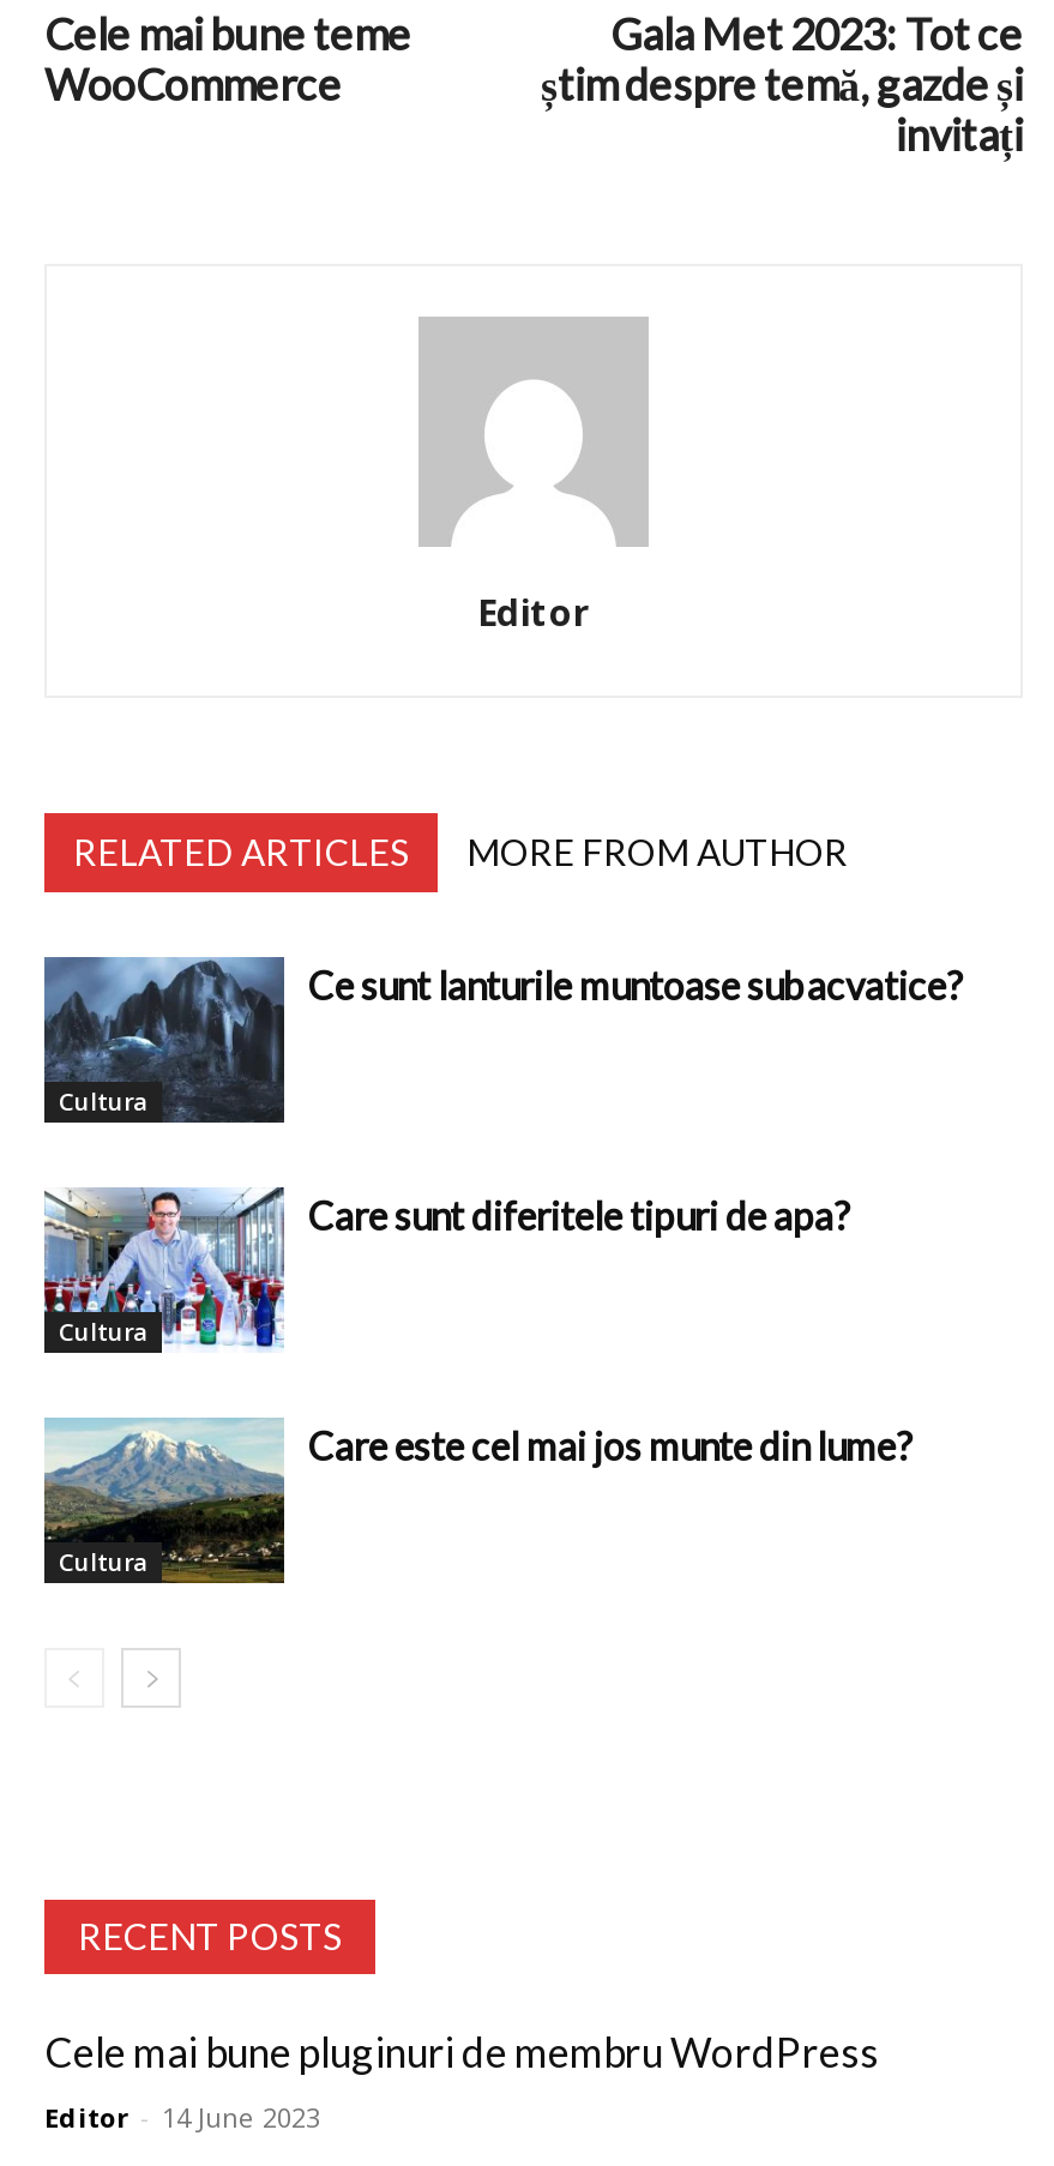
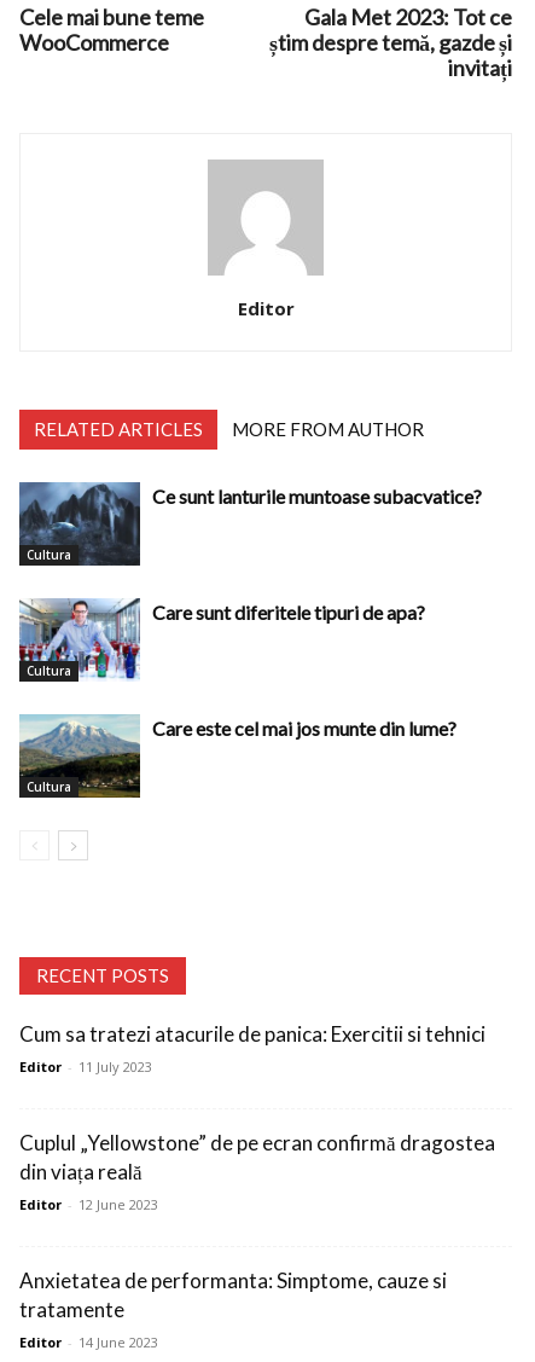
- Cele mai bune pluginuri de membru WordPress
+ Cum sa tratezi atacurile de panica: Exercitii si tehnici
+ Editor - 11 July 2023
+ Cuplul „Yellowstone” de pe ecran confirmă dragostea
+ din viața reală
+ Editor - 12 June 2023
+ Anxietatea de performanta: Simptome, cauze si
+ tratamente
